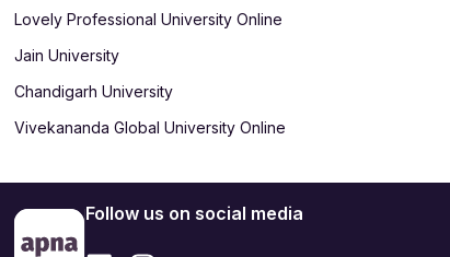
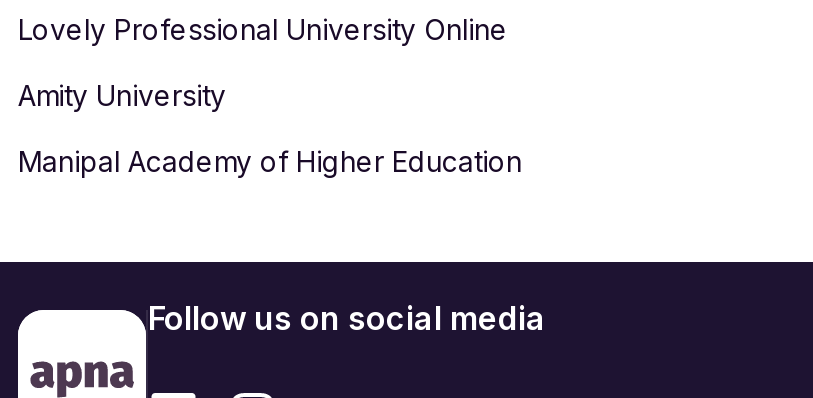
- Jain University
- Chandigarh University
- Vivekananda Global University Online
+ Amity University
+ Manipal Academy of Higher Education
